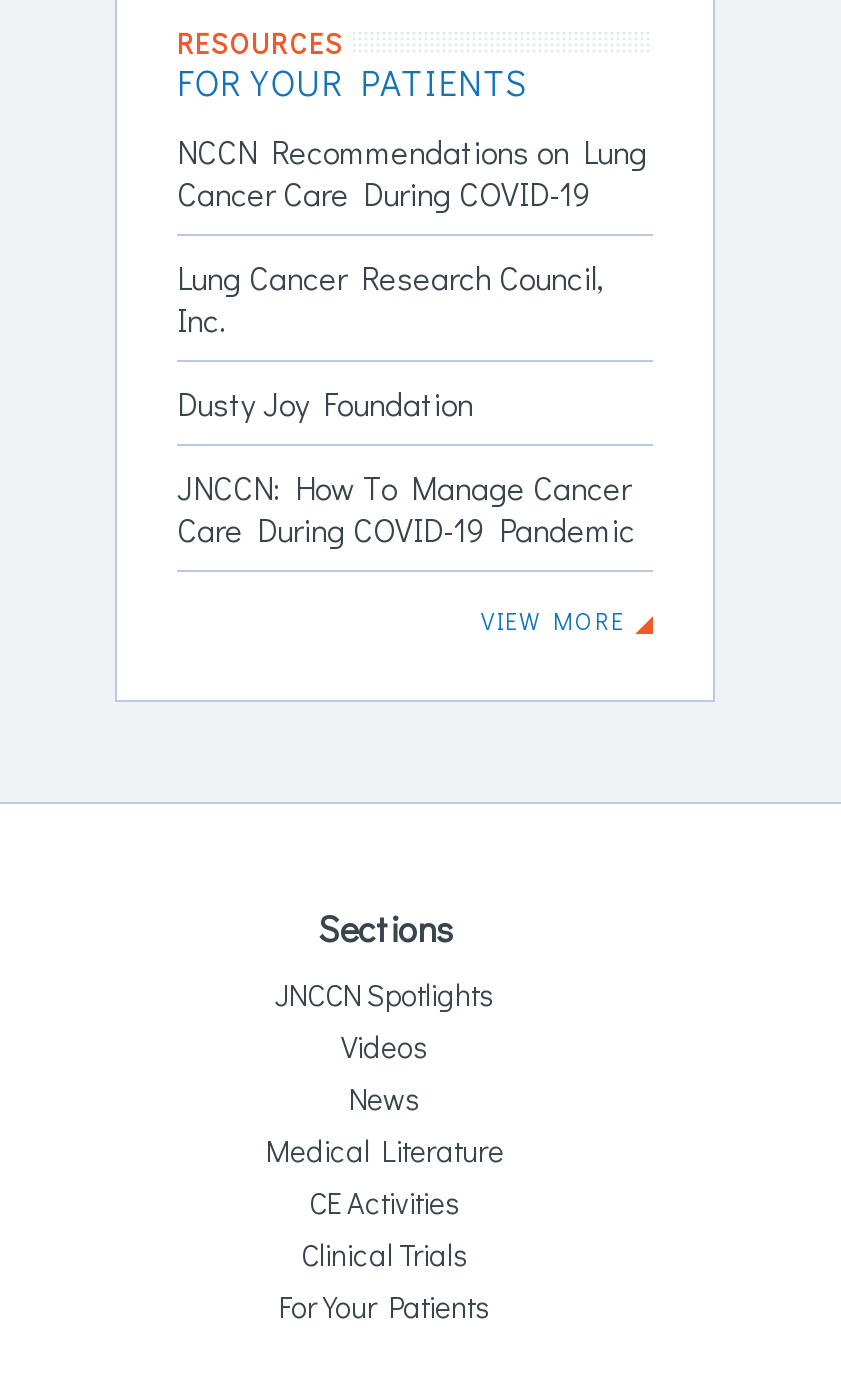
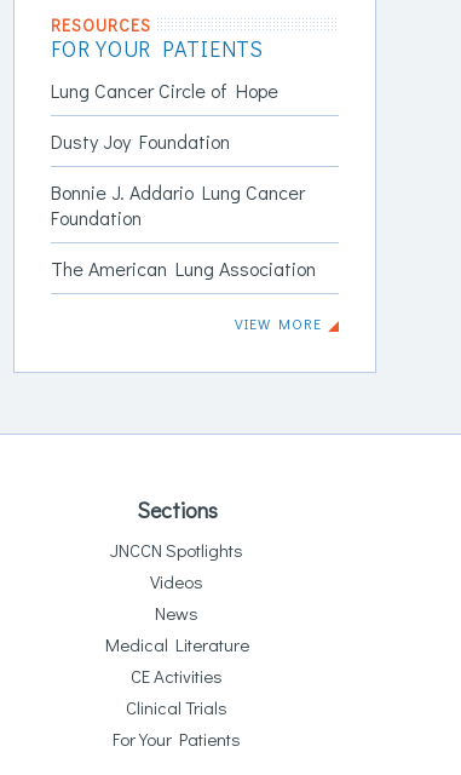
- NCCN Recommendations on Lung
- Cancer Care During COVID-19
- Lung Cancer Research Council,
- Inc.
+ Lung Cancer Circle of Hope

moved up: Dusty Joy Foundation

- JNCCN: How To Manage Cancer
- Care During COVID-19 Pandemic
+ Bonnie J. Addario Lung Cancer
+ Foundation
+ The American Lung Association
